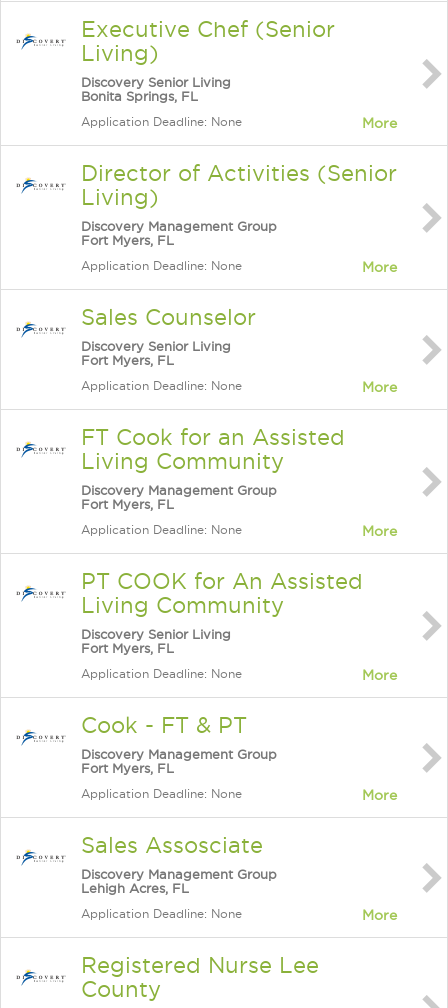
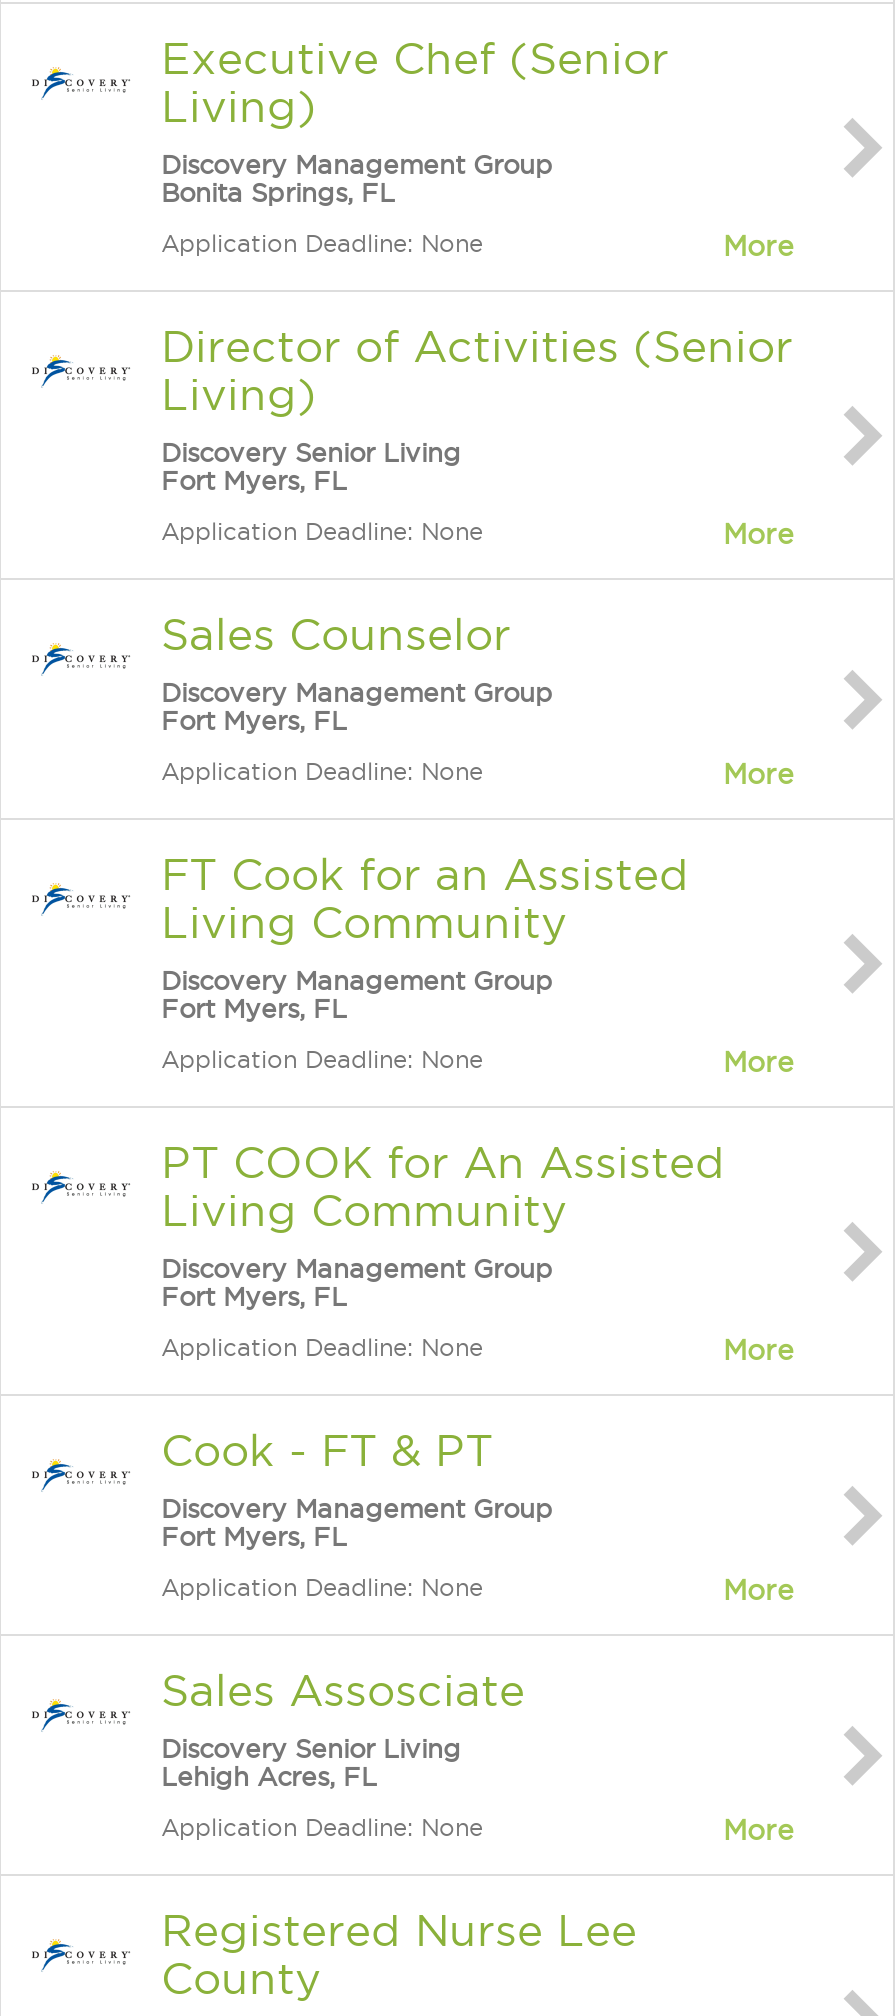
- Discovery Senior Living
+ Discovery Management Group

- Discovery Management Group
+ Discovery Senior Living

- Discovery Senior Living
+ Discovery Management Group

- Discovery Senior Living
+ Discovery Management Group

- Discovery Management Group
+ Discovery Senior Living
